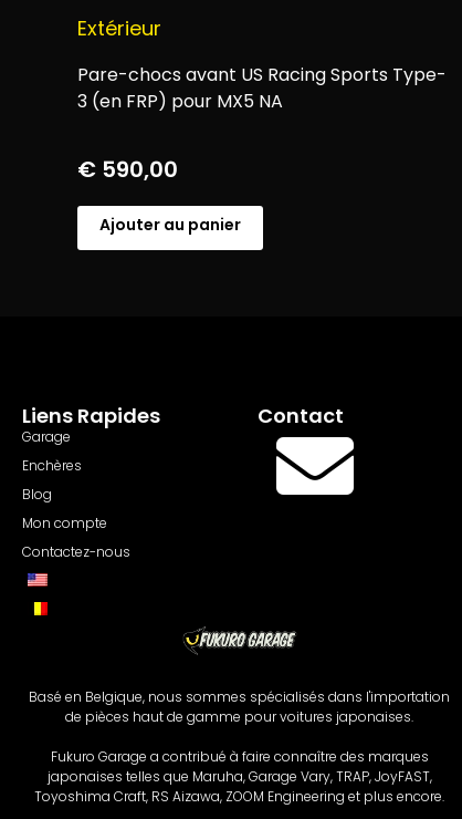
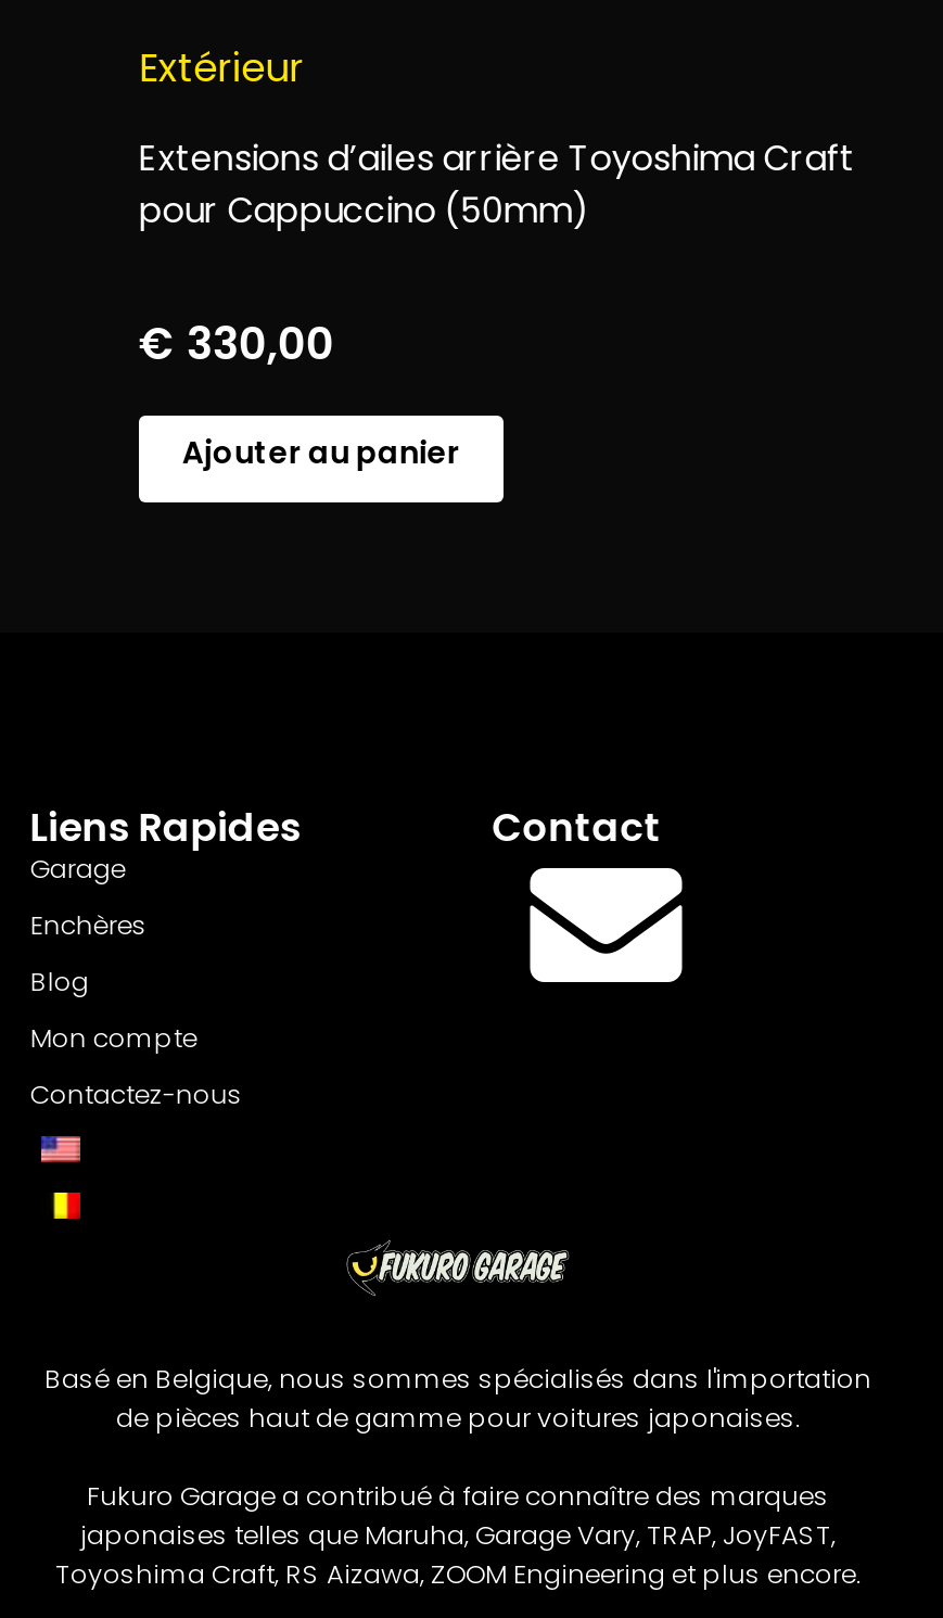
- Pare-chocs avant US Racing Sports Type-
- 3 (en FRP) pour MX5 NA
+ Extensions d’ailes arrière Toyoshima Craft
+ pour Cappuccino (50mm)

- €590,00
+ €330,00
